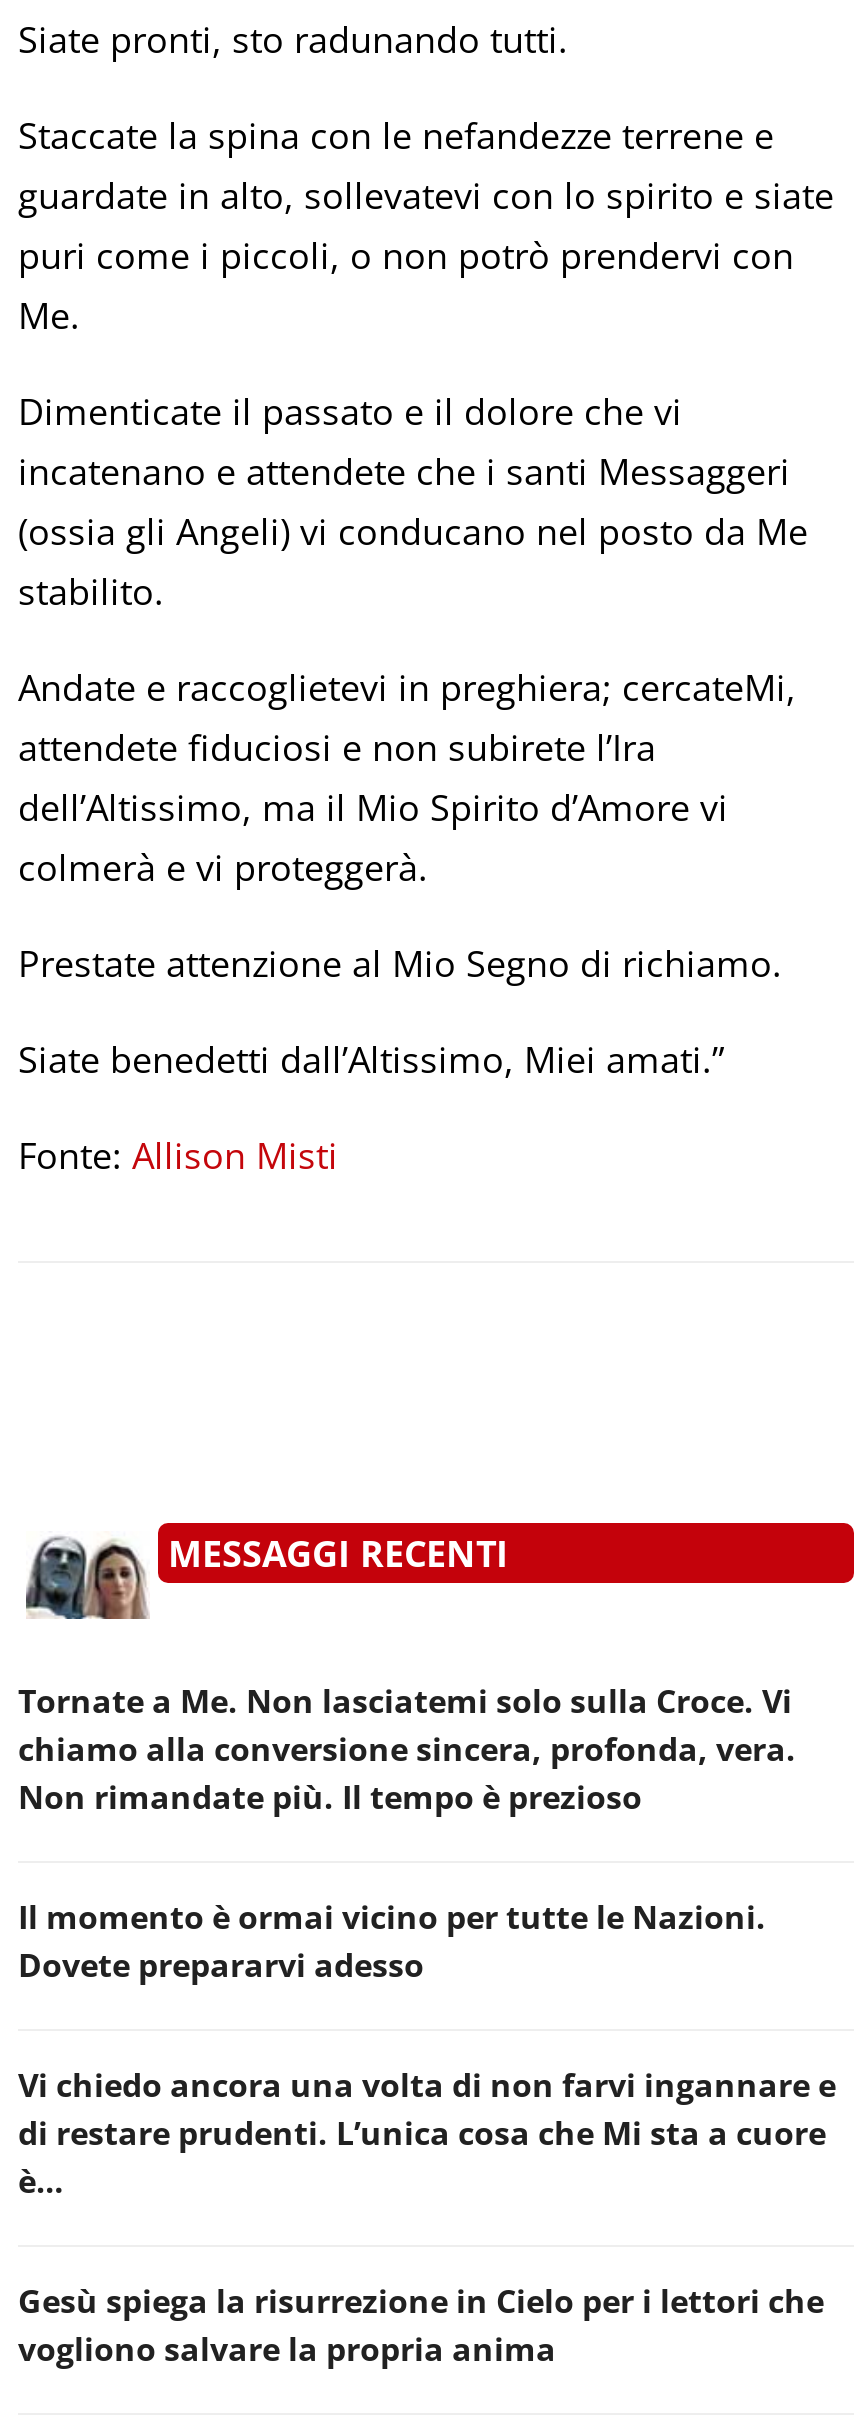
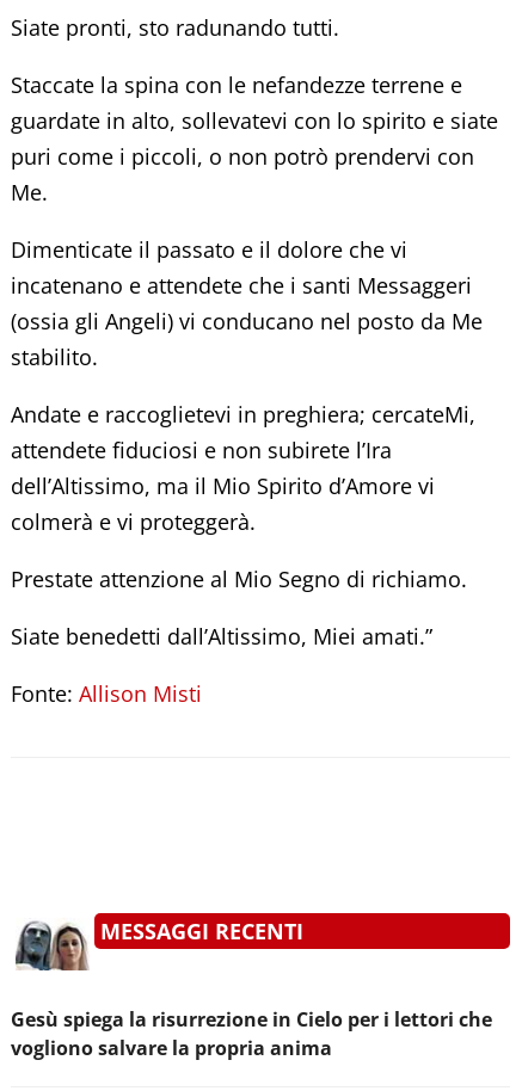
- Tornate a Me. Non lasciatemi solo sulla Croce. Vi
- chiamo alla conversione sincera, profonda, vera.
- Non rimandate più. Il tempo è prezioso
- Il momento è ormai vicino per tutte le Nazioni.
- Dovete prepararvi adesso
- Vi chiedo ancora una volta di non farvi ingannare e
- di restare prudenti. L’unica cosa che Mi sta a cuore
- è…
